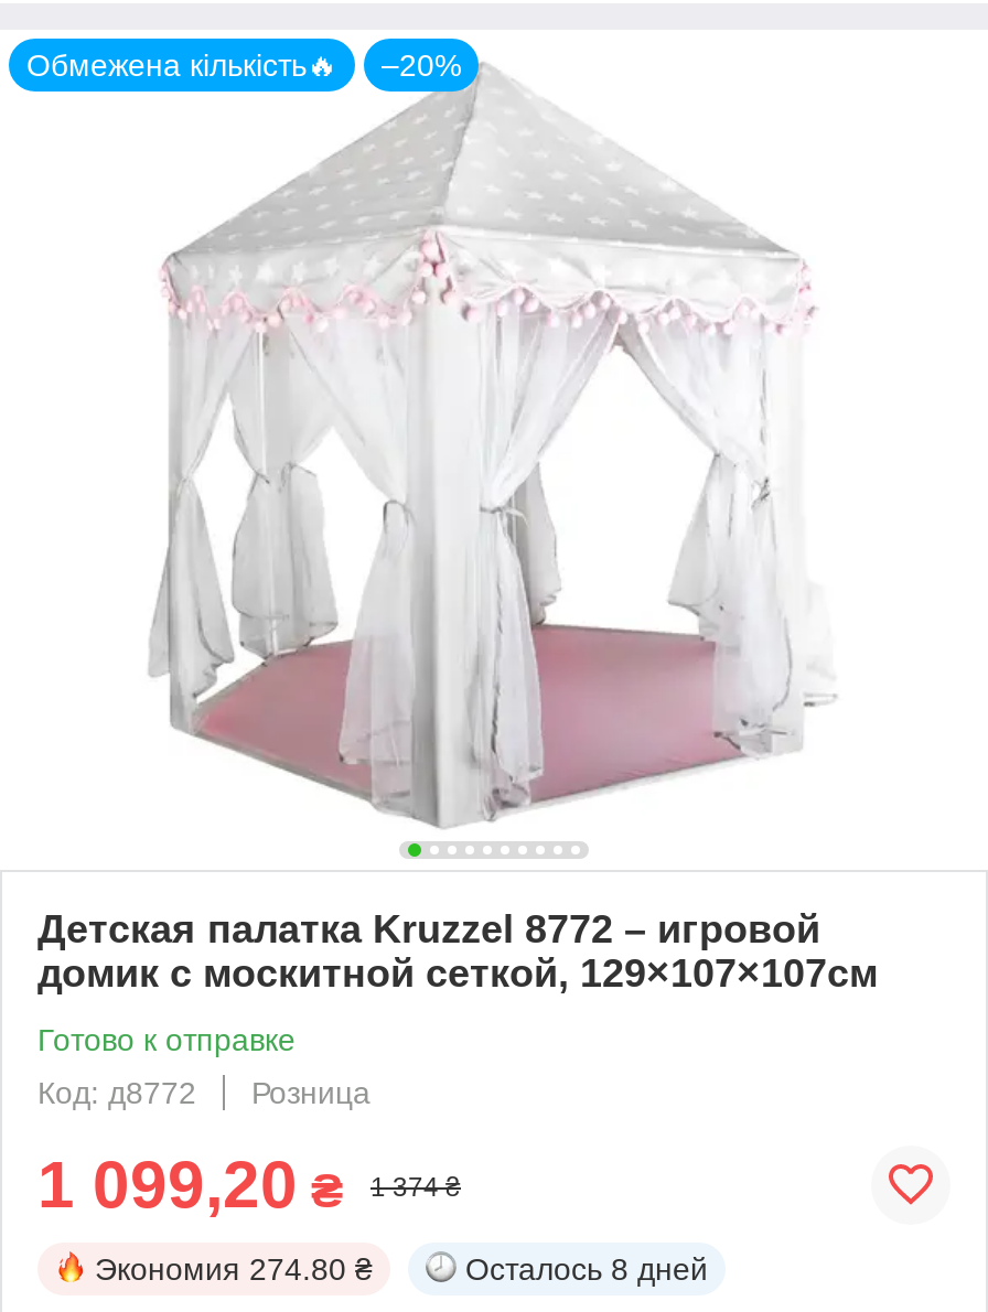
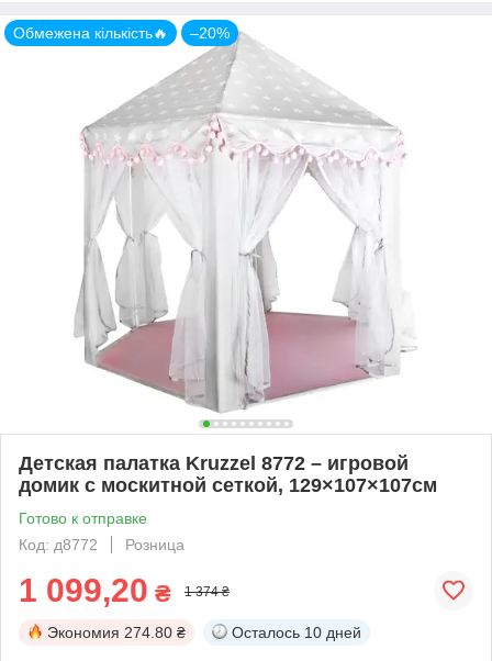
- Осталось 8 дней
+ Осталось 10 дней
